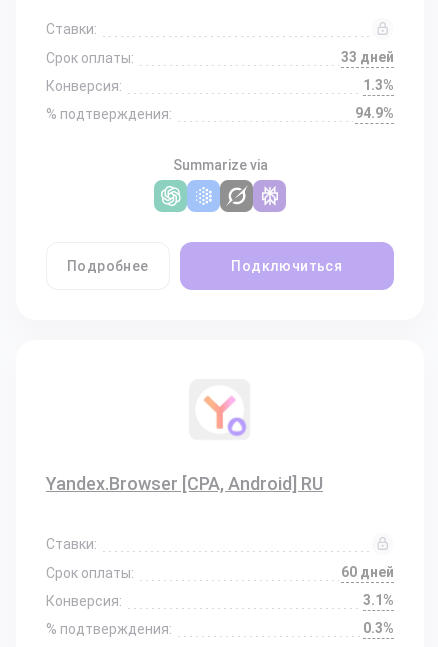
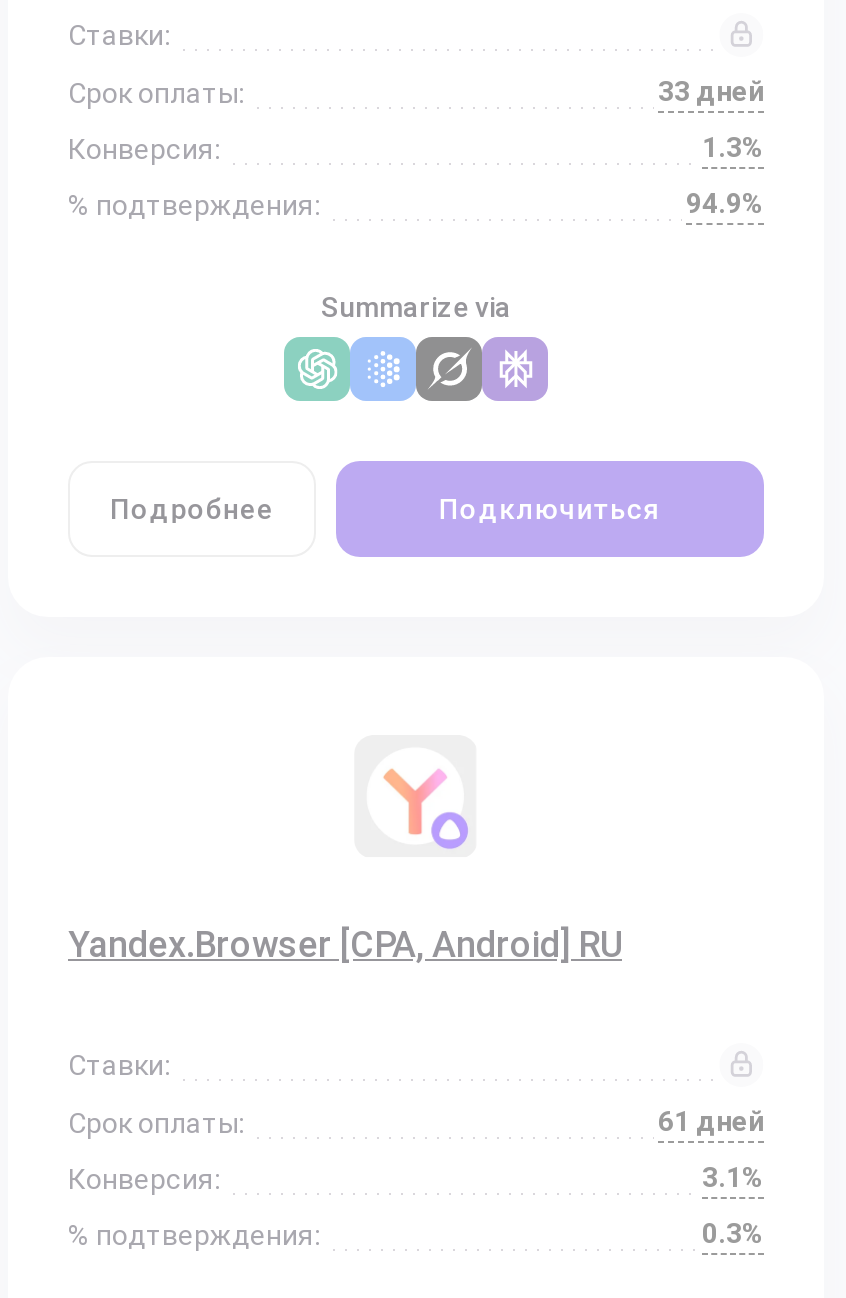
- 60 дней
+ 61 дней
